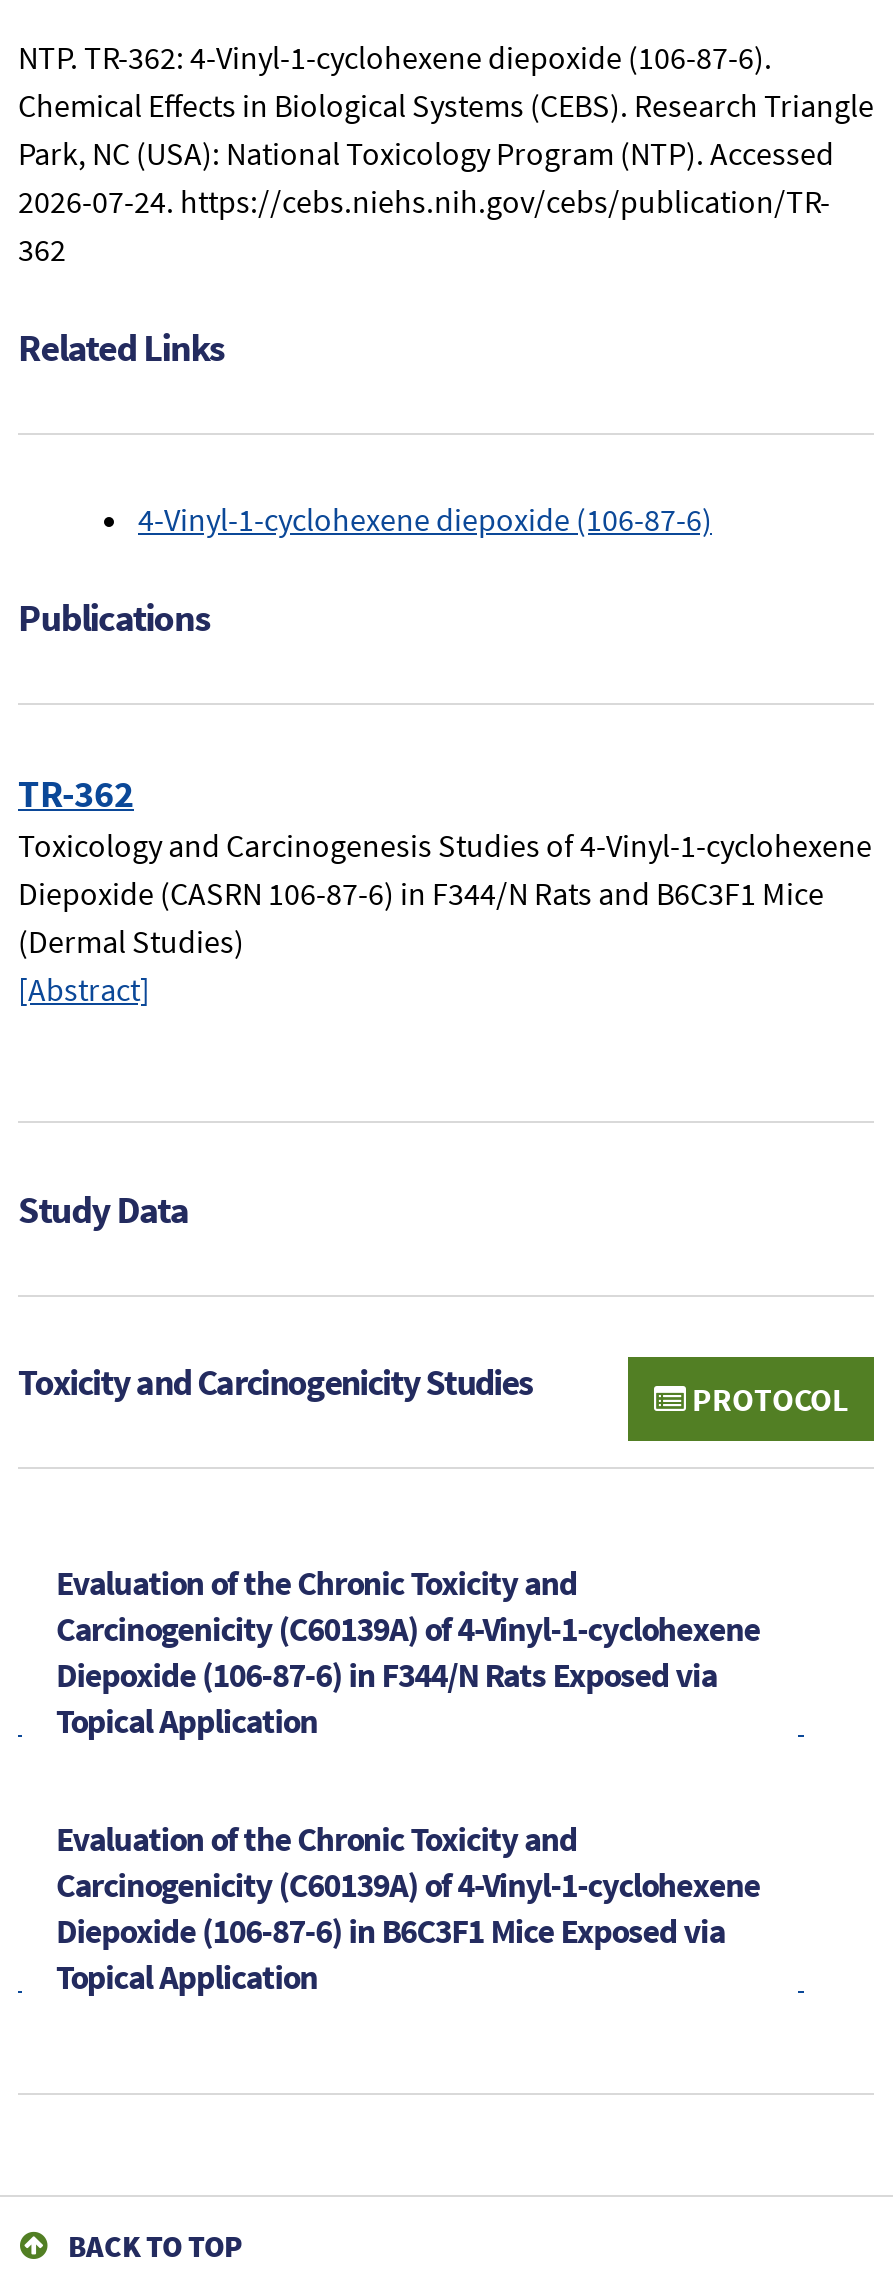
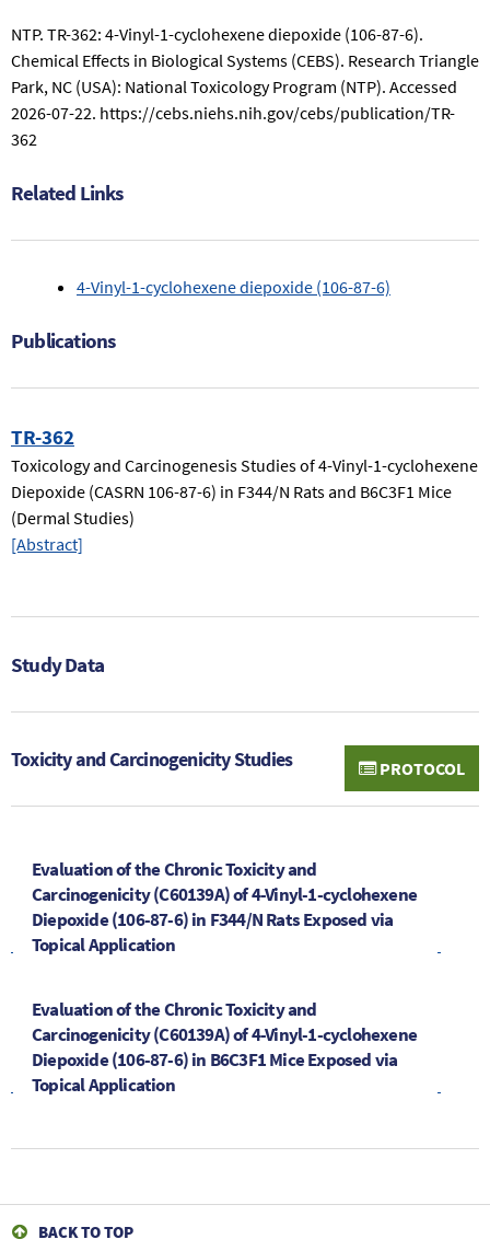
- 2026-07-24. https://cebs.niehs.nih.gov/cebs/publication/TR-
+ 2026-07-22. https://cebs.niehs.nih.gov/cebs/publication/TR-
